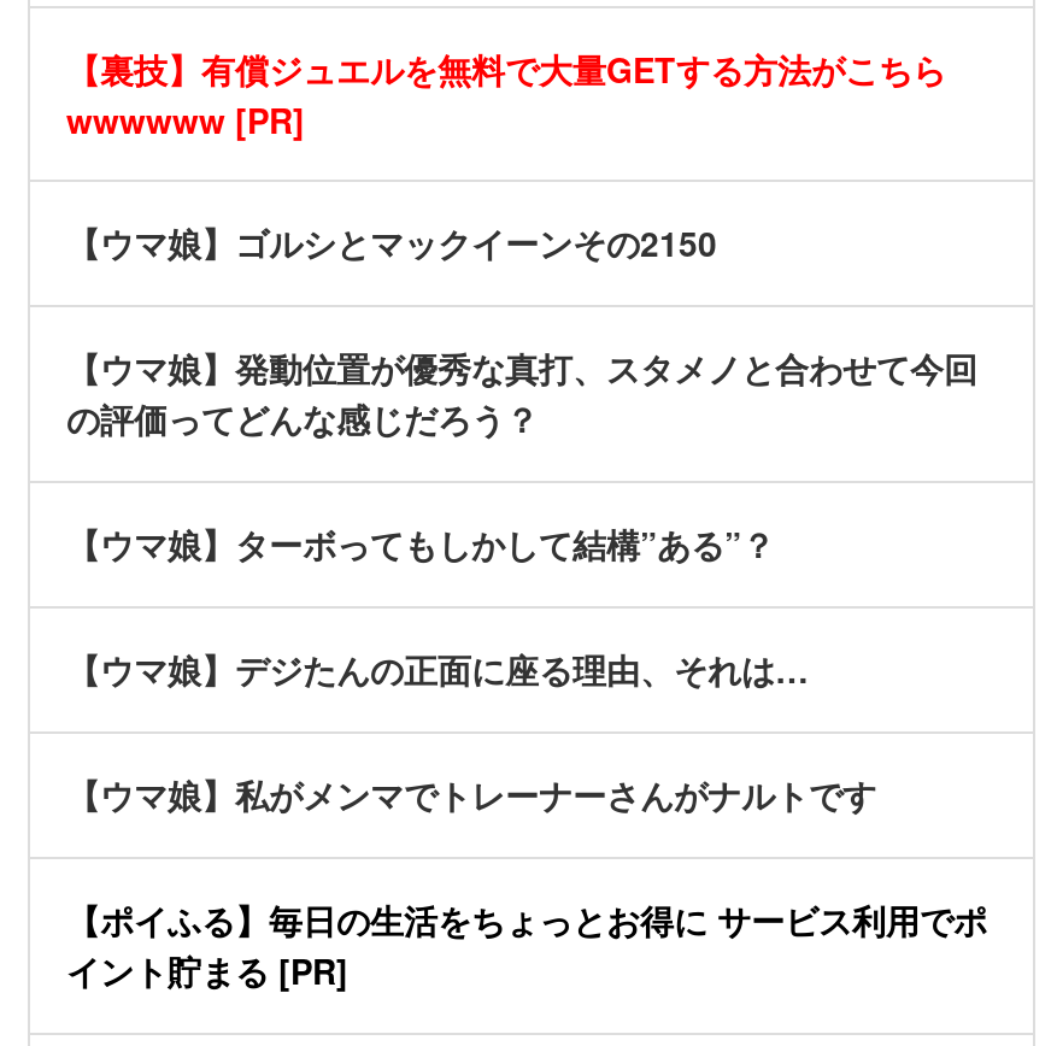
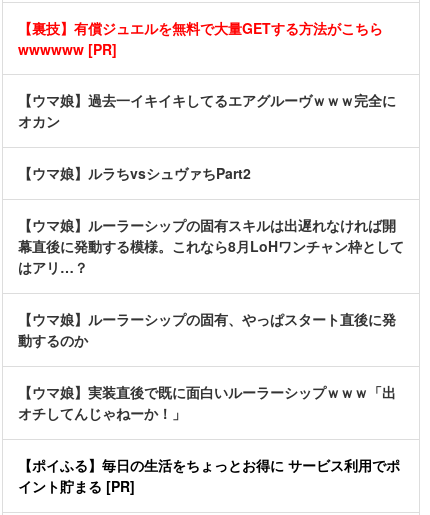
- 【ウマ娘】ゴルシとマックイーンその2150
+ 【ウマ娘】過去一イキイキしてるエアグルーヴｗｗｗ完全に
+ オカン

- 【ウマ娘】発動位置が優秀な真打、スタメノと合わせて今回
- の評価ってどんな感じだろう？
+ 【ウマ娘】ルラちvsシュヴァちPart2

- 【ウマ娘】ターボってもしかして結構”ある”？
+ 【ウマ娘】ルーラーシップの固有スキルは出遅れなければ開
+ 幕直後に発動する模様。これなら8月LoHワンチャン枠として
+ はアリ…？

- 【ウマ娘】デジたんの正面に座る理由、それは…
+ 【ウマ娘】ルーラーシップの固有、やっぱスタート直後に発
+ 動するのか

- 【ウマ娘】私がメンマでトレーナーさんがナルトです
+ 【ウマ娘】実装直後で既に面白いルーラーシップｗｗｗ「出
+ オチしてんじゃねーか！」
